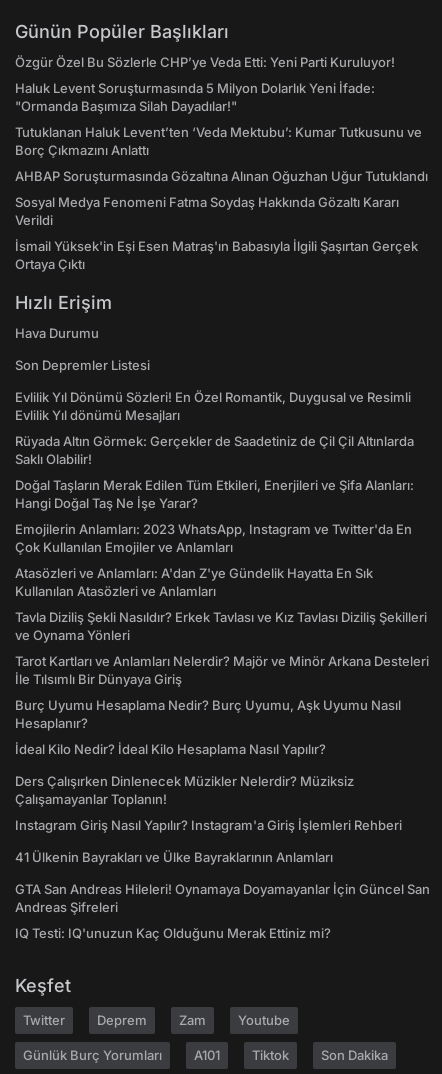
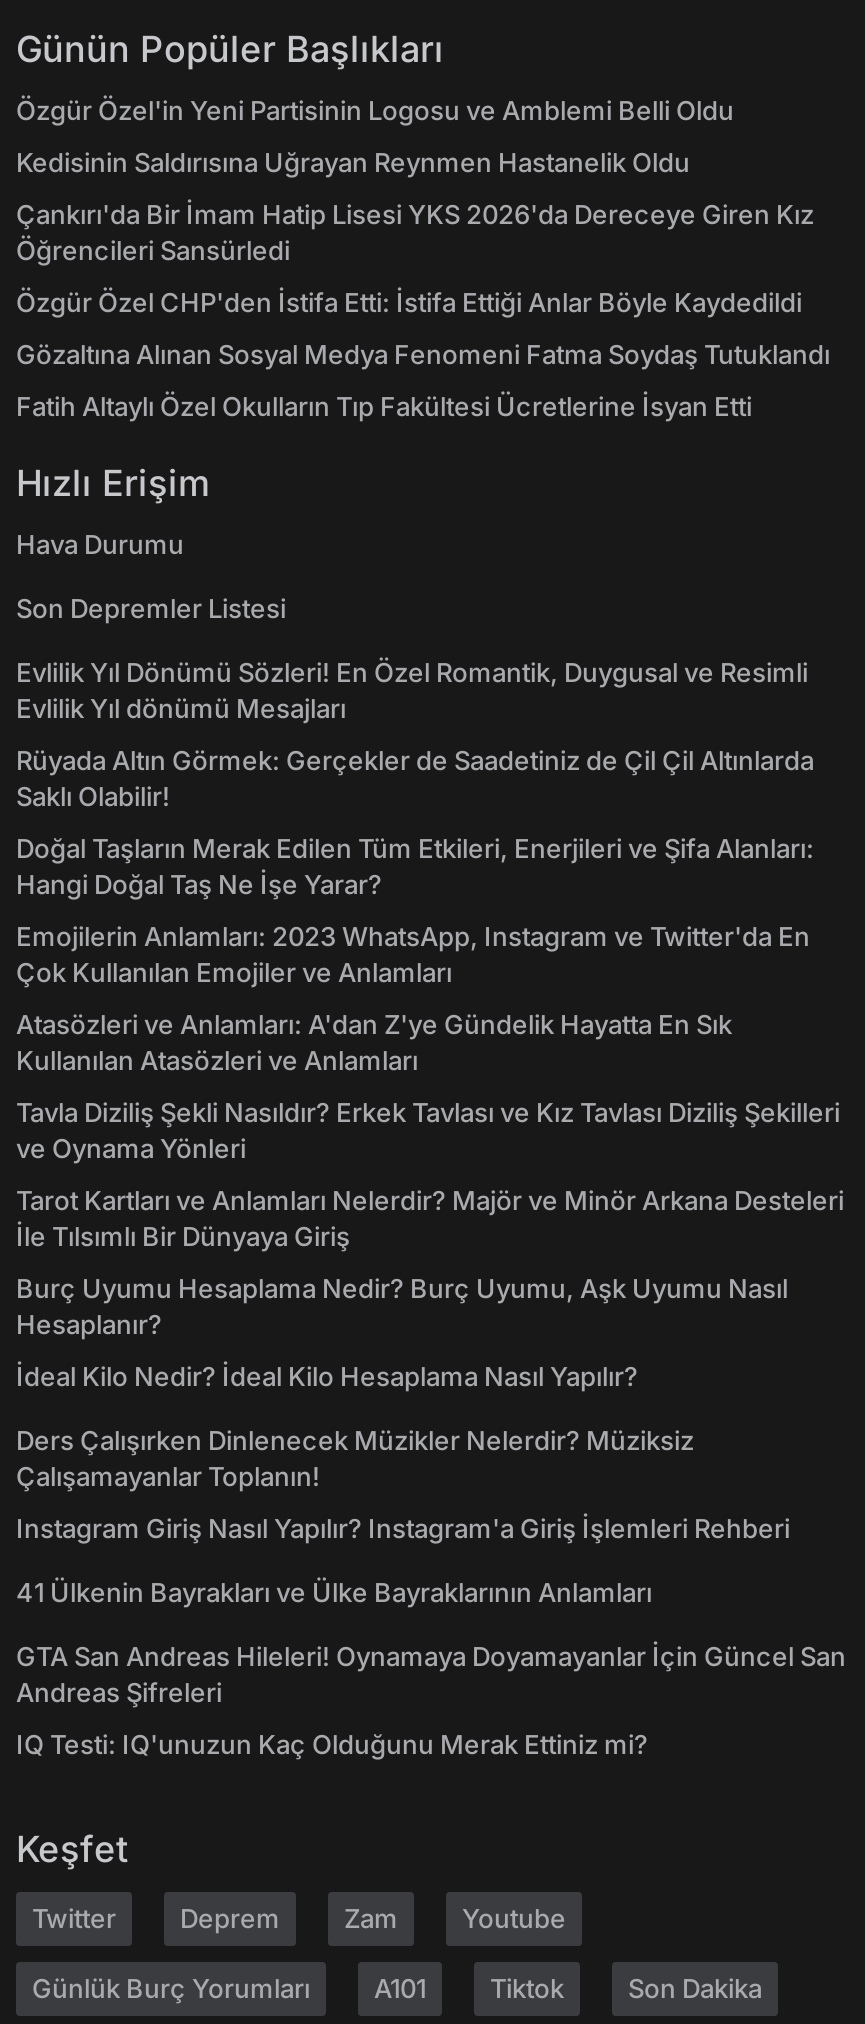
- Özgür Özel Bu Sözlerle CHP’ye Veda Etti: Yeni Parti Kuruluyor!
+ Özgür Özel'in Yeni Partisinin Logosu ve Amblemi Belli Oldu

- Haluk Levent Soruşturmasında 5 Milyon Dolarlık Yeni İfade:
- "Ormanda Başımıza Silah Dayadılar!"
+ Kedisinin Saldırısına Uğrayan Reynmen Hastanelik Oldu

- Tutuklanan Haluk Levent’ten ‘Veda Mektubu’: Kumar Tutkusunu ve
- Borç Çıkmazını Anlattı
+ Çankırı'da Bir İmam Hatip Lisesi YKS 2026'da Dereceye Giren Kız
+ Öğrencileri Sansürledi

- AHBAP Soruşturmasında Gözaltına Alınan Oğuzhan Uğur Tutuklandı
+ Özgür Özel CHP'den İstifa Etti: İstifa Ettiği Anlar Böyle Kaydedildi

- Sosyal Medya Fenomeni Fatma Soydaş Hakkında Gözaltı Kararı
- Verildi
+ Gözaltına Alınan Sosyal Medya Fenomeni Fatma Soydaş Tutuklandı

- İsmail Yüksek'in Eşi Esen Matraş'ın Babasıyla İlgili Şaşırtan Gerçek
- Ortaya Çıktı
+ Fatih Altaylı Özel Okulların Tıp Fakültesi Ücretlerine İsyan Etti
